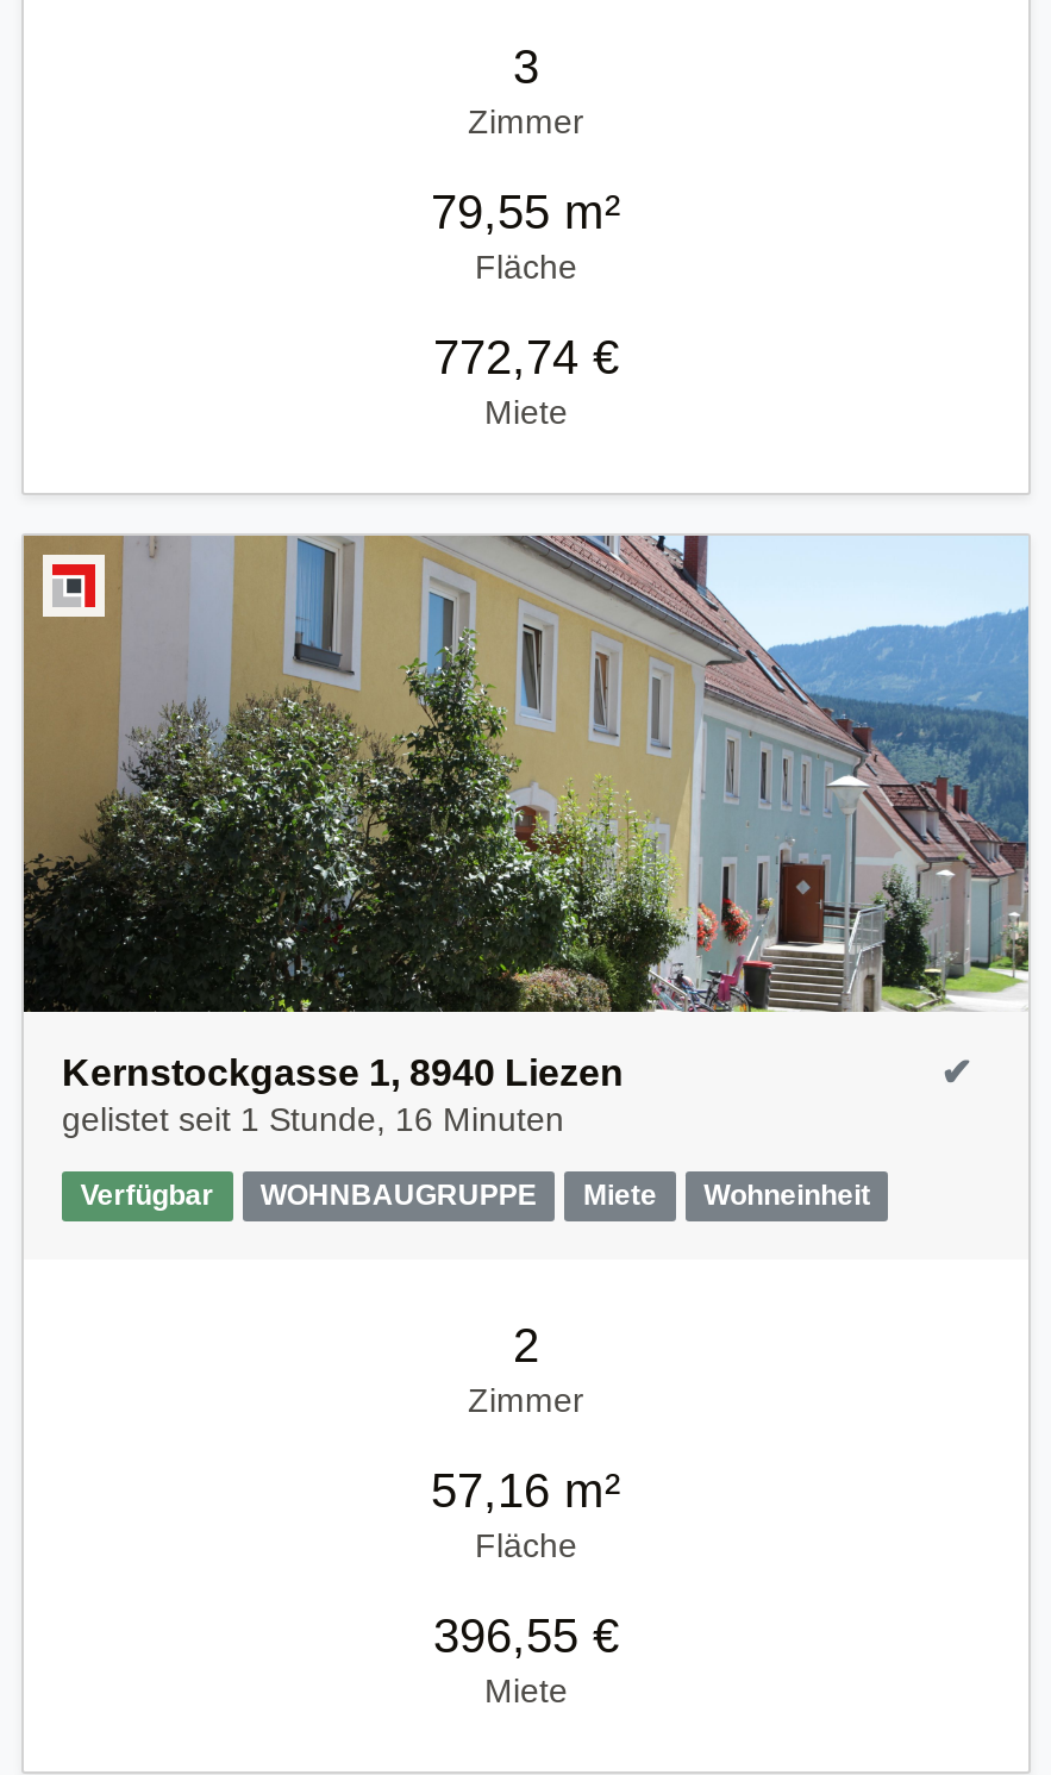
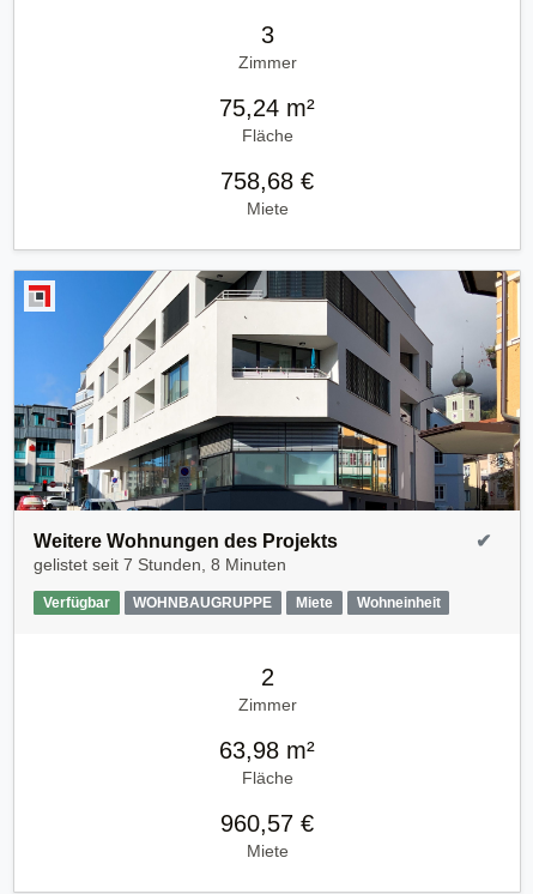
- 79,55 m²
+ 75,24 m²

- 772,74 €
+ 758,68 €

- [image]
- Kernstockgasse 1, 8940 Liezen
- gelistet seit 1 Stunde, 16 Minuten
+ [image]
+ Weitere Wohnungen des Projekts
+ gelistet seit 7 Stunden, 8 Minuten

- 57,16 m²
+ 63,98 m²

- 396,55 €
+ 960,57 €
